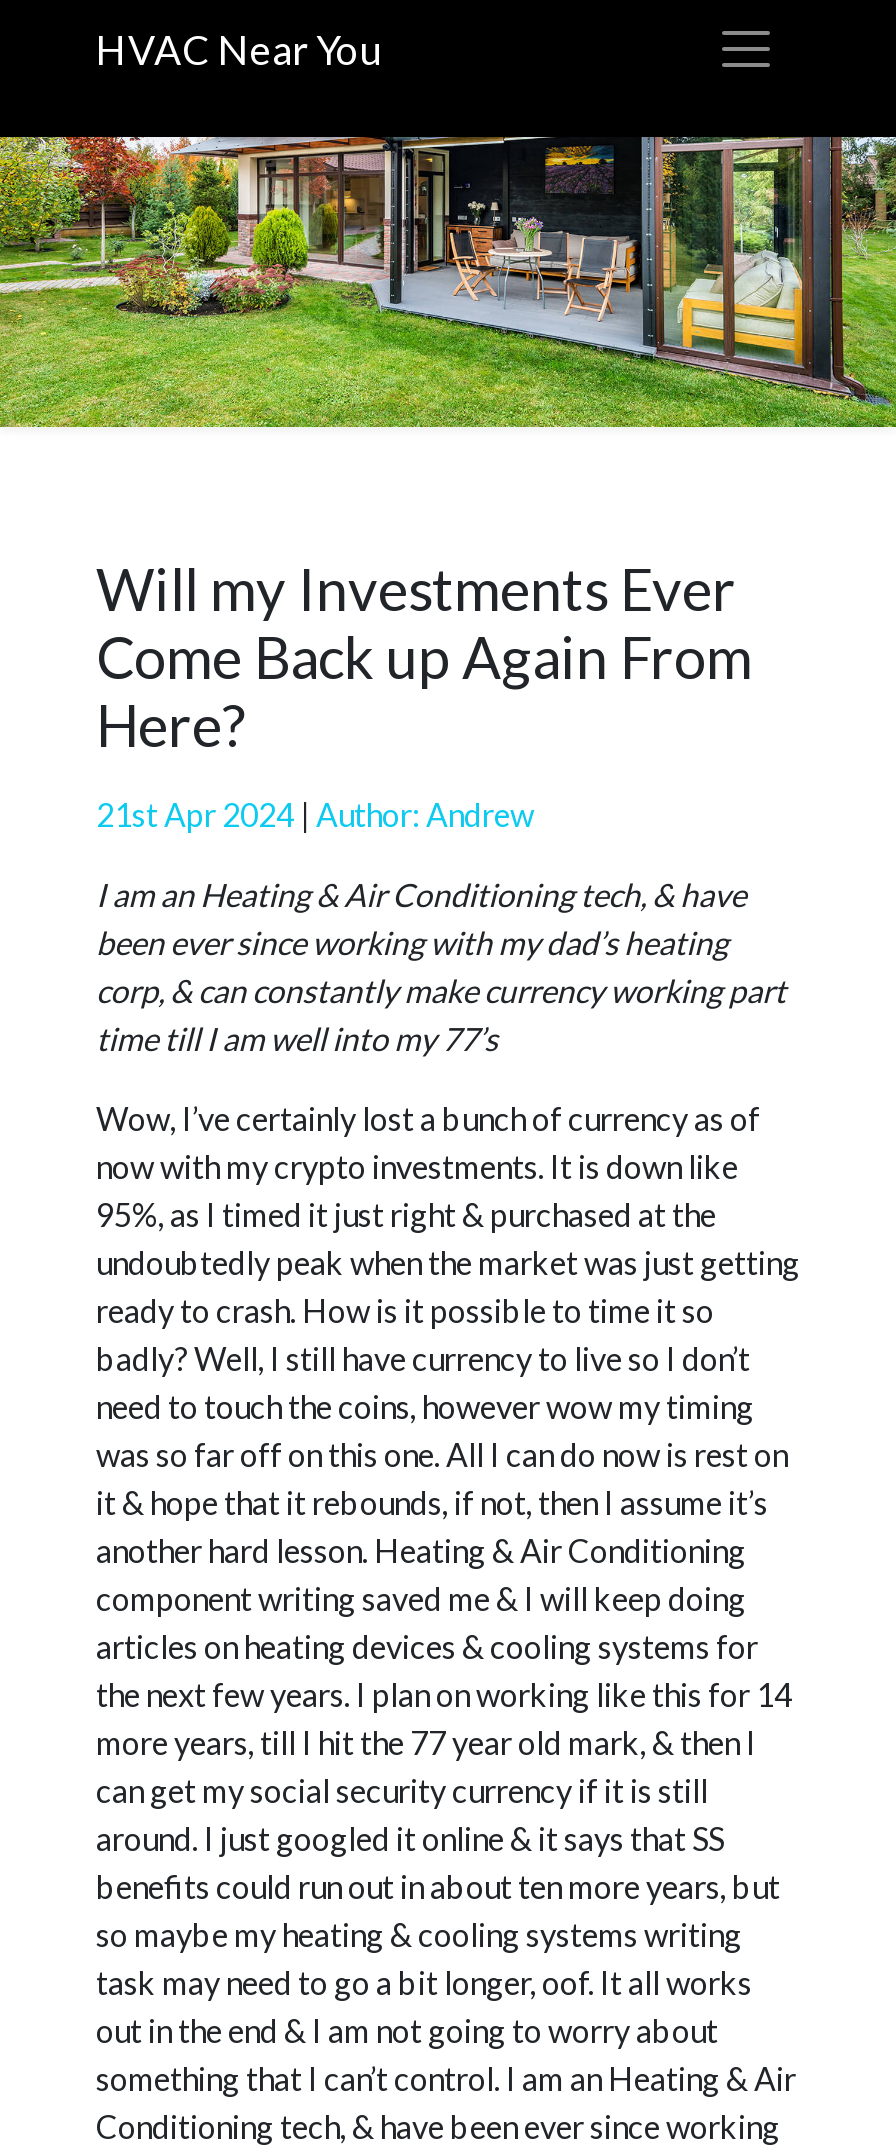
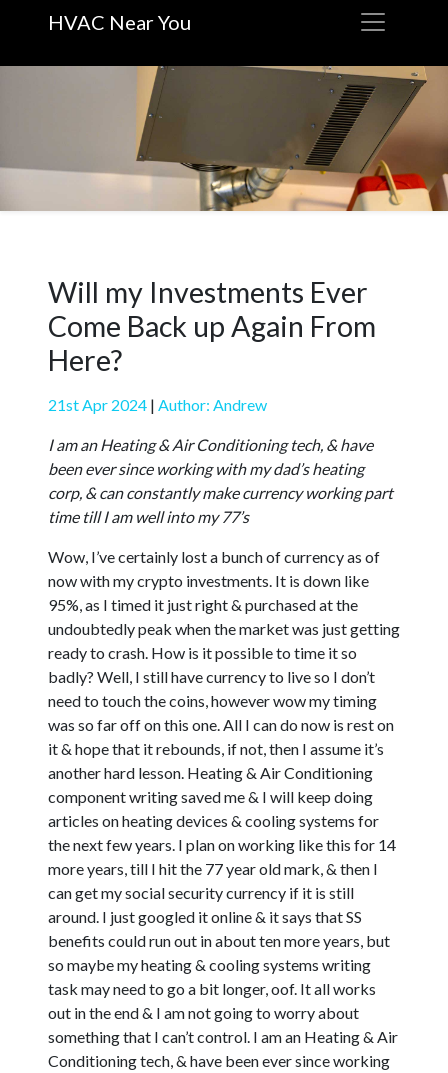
- [image]
+ [image]
